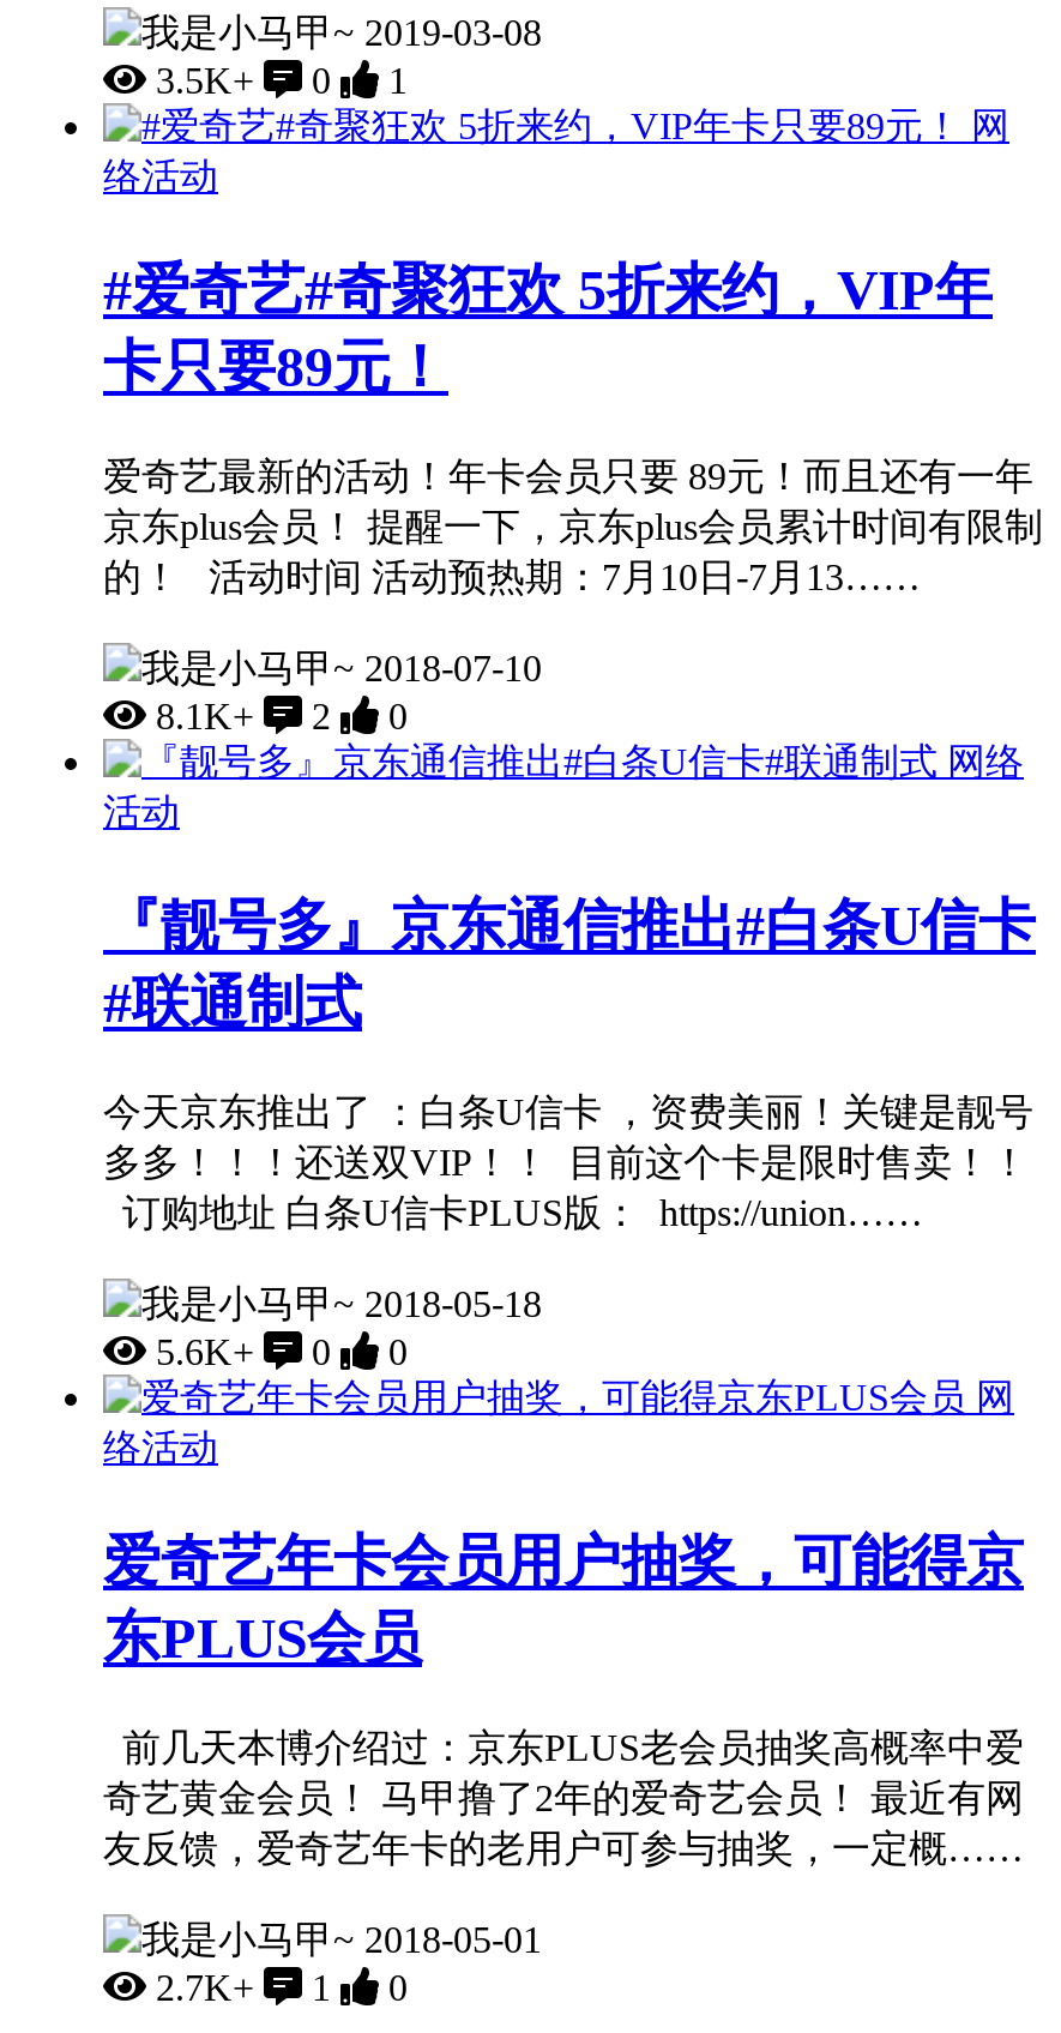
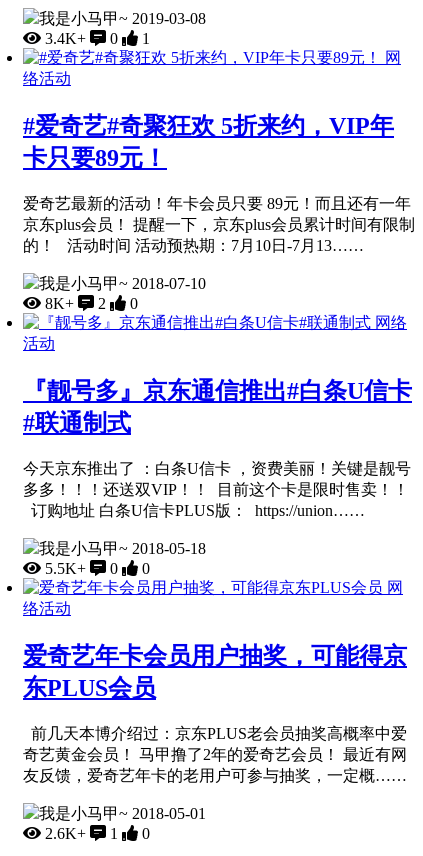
- 3.5K+
+ 3.4K+

- 8.1K+
+ 8K+

- 5.6K+
+ 5.5K+

- 2.7K+
+ 2.6K+
